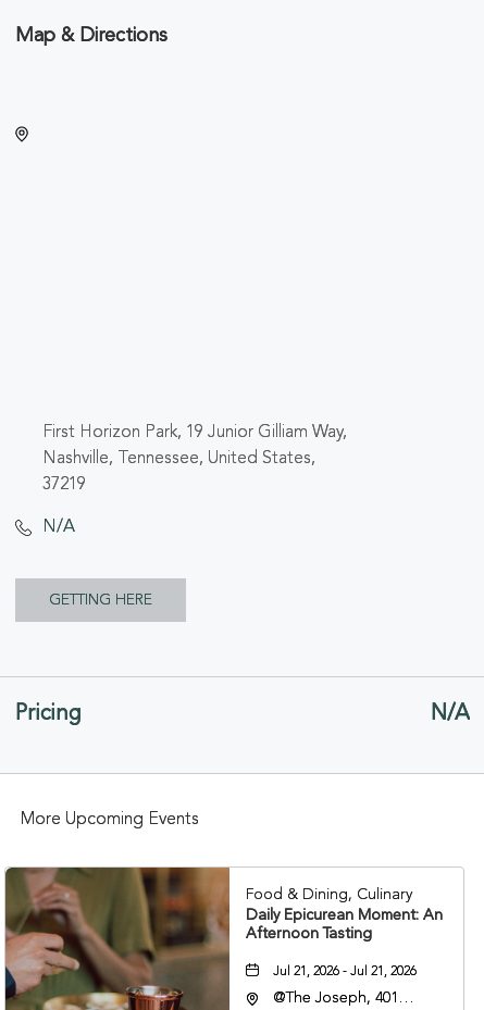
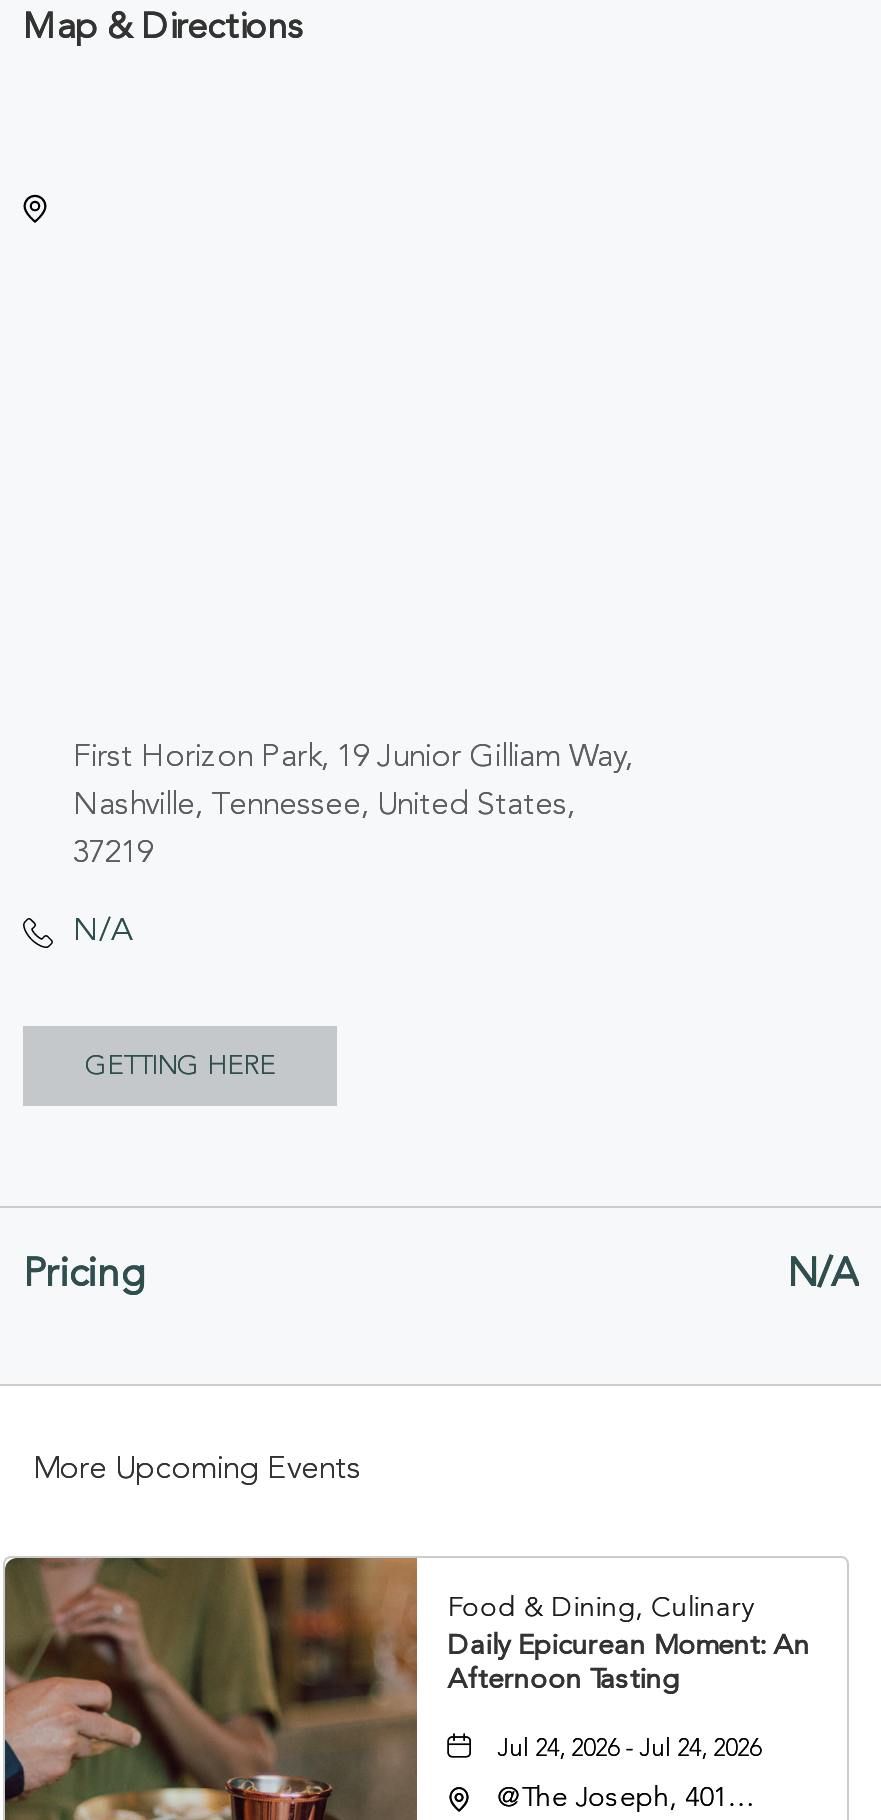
- Jul 21, 2026 - Jul 21, 2026
+ Jul 24, 2026 - Jul 24, 2026
